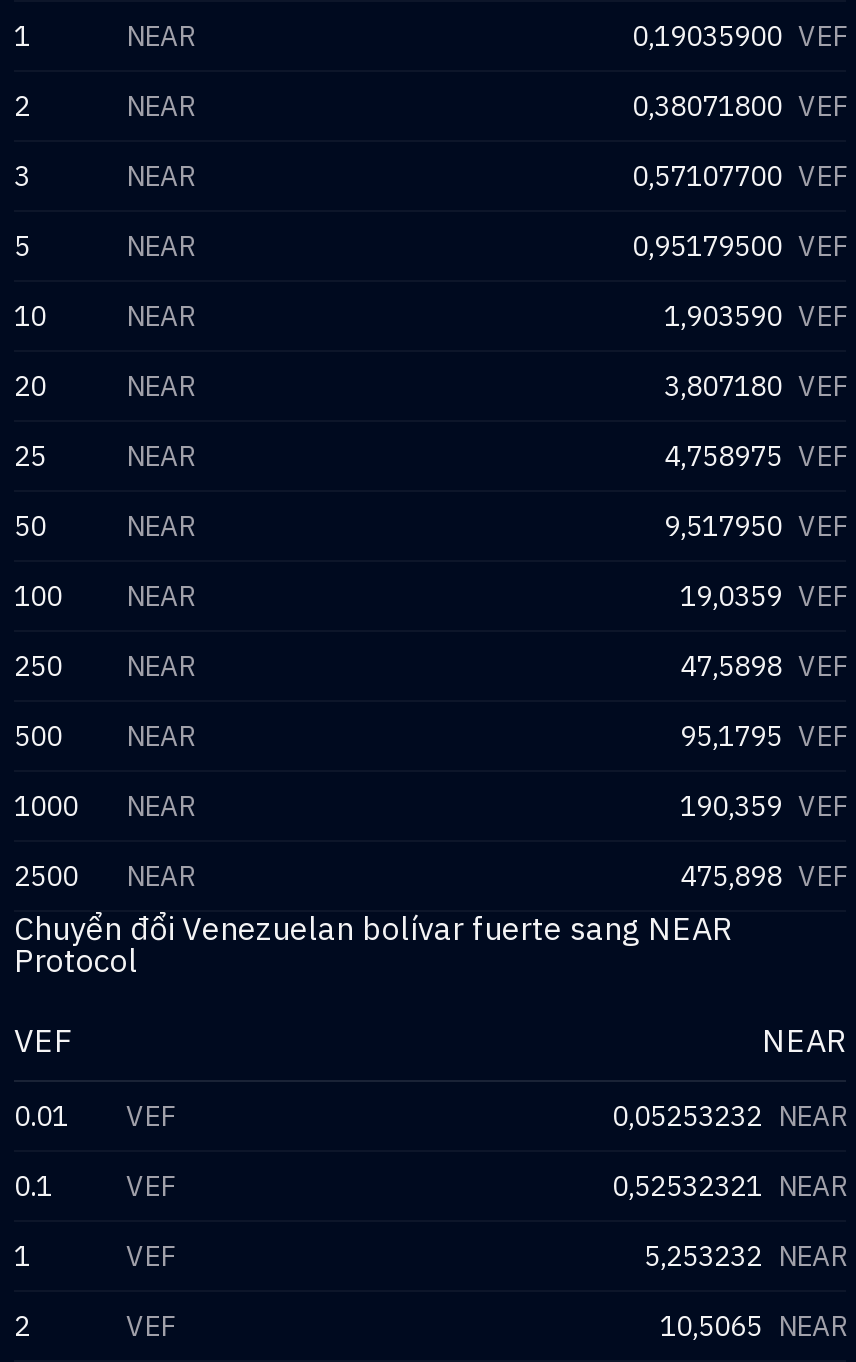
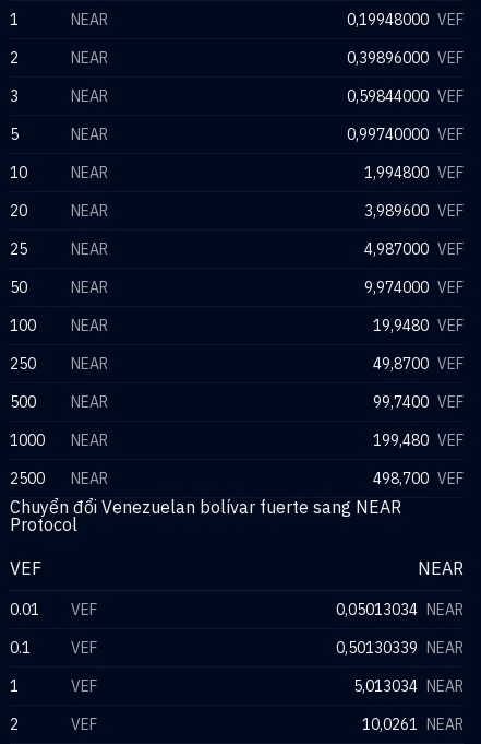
- 0,19035900 VEF
+ 0,19948000 VEF

- 0,38071800 VEF
+ 0,39896000 VEF

- 0,57107700 VEF
+ 0,59844000 VEF

- 0,95179500 VEF
+ 0,99740000 VEF

- 1,903590 VEF
+ 1,994800 VEF

- 3,807180 VEF
+ 3,989600 VEF

- 4,758975 VEF
+ 4,987000 VEF

- 9,517950 VEF
+ 9,974000 VEF

- 19,0359 VEF
+ 19,9480 VEF

- 47,5898 VEF
+ 49,8700 VEF

- 95,1795 VEF
+ 99,7400 VEF

- 190,359 VEF
+ 199,480 VEF

- 475,898 VEF
+ 498,700 VEF

- 0,05253232 NEAR
+ 0,05013034 NEAR

- 0,52532321 NEAR
+ 0,50130339 NEAR

- 5,253232 NEAR
+ 5,013034 NEAR

- 10,5065 NEAR
+ 10,0261 NEAR
